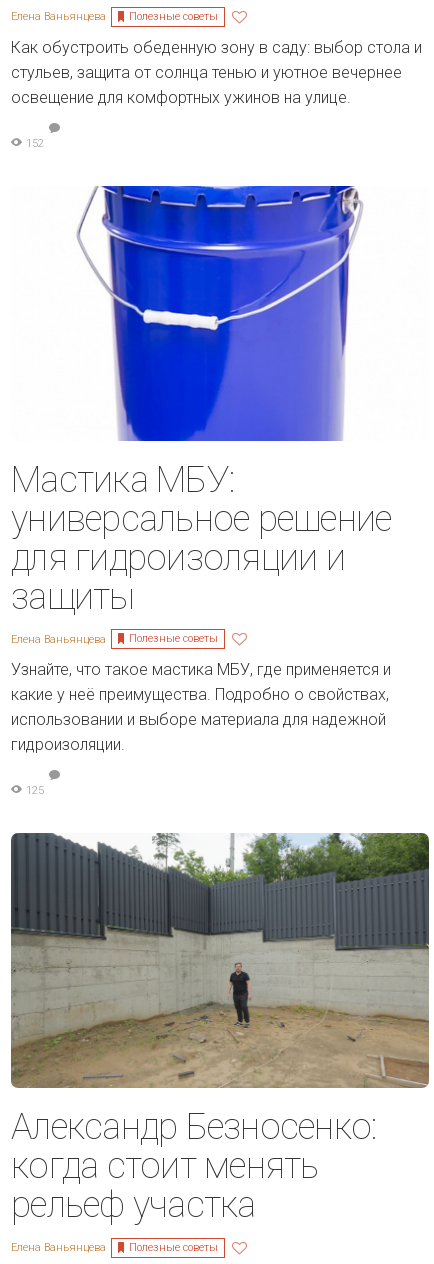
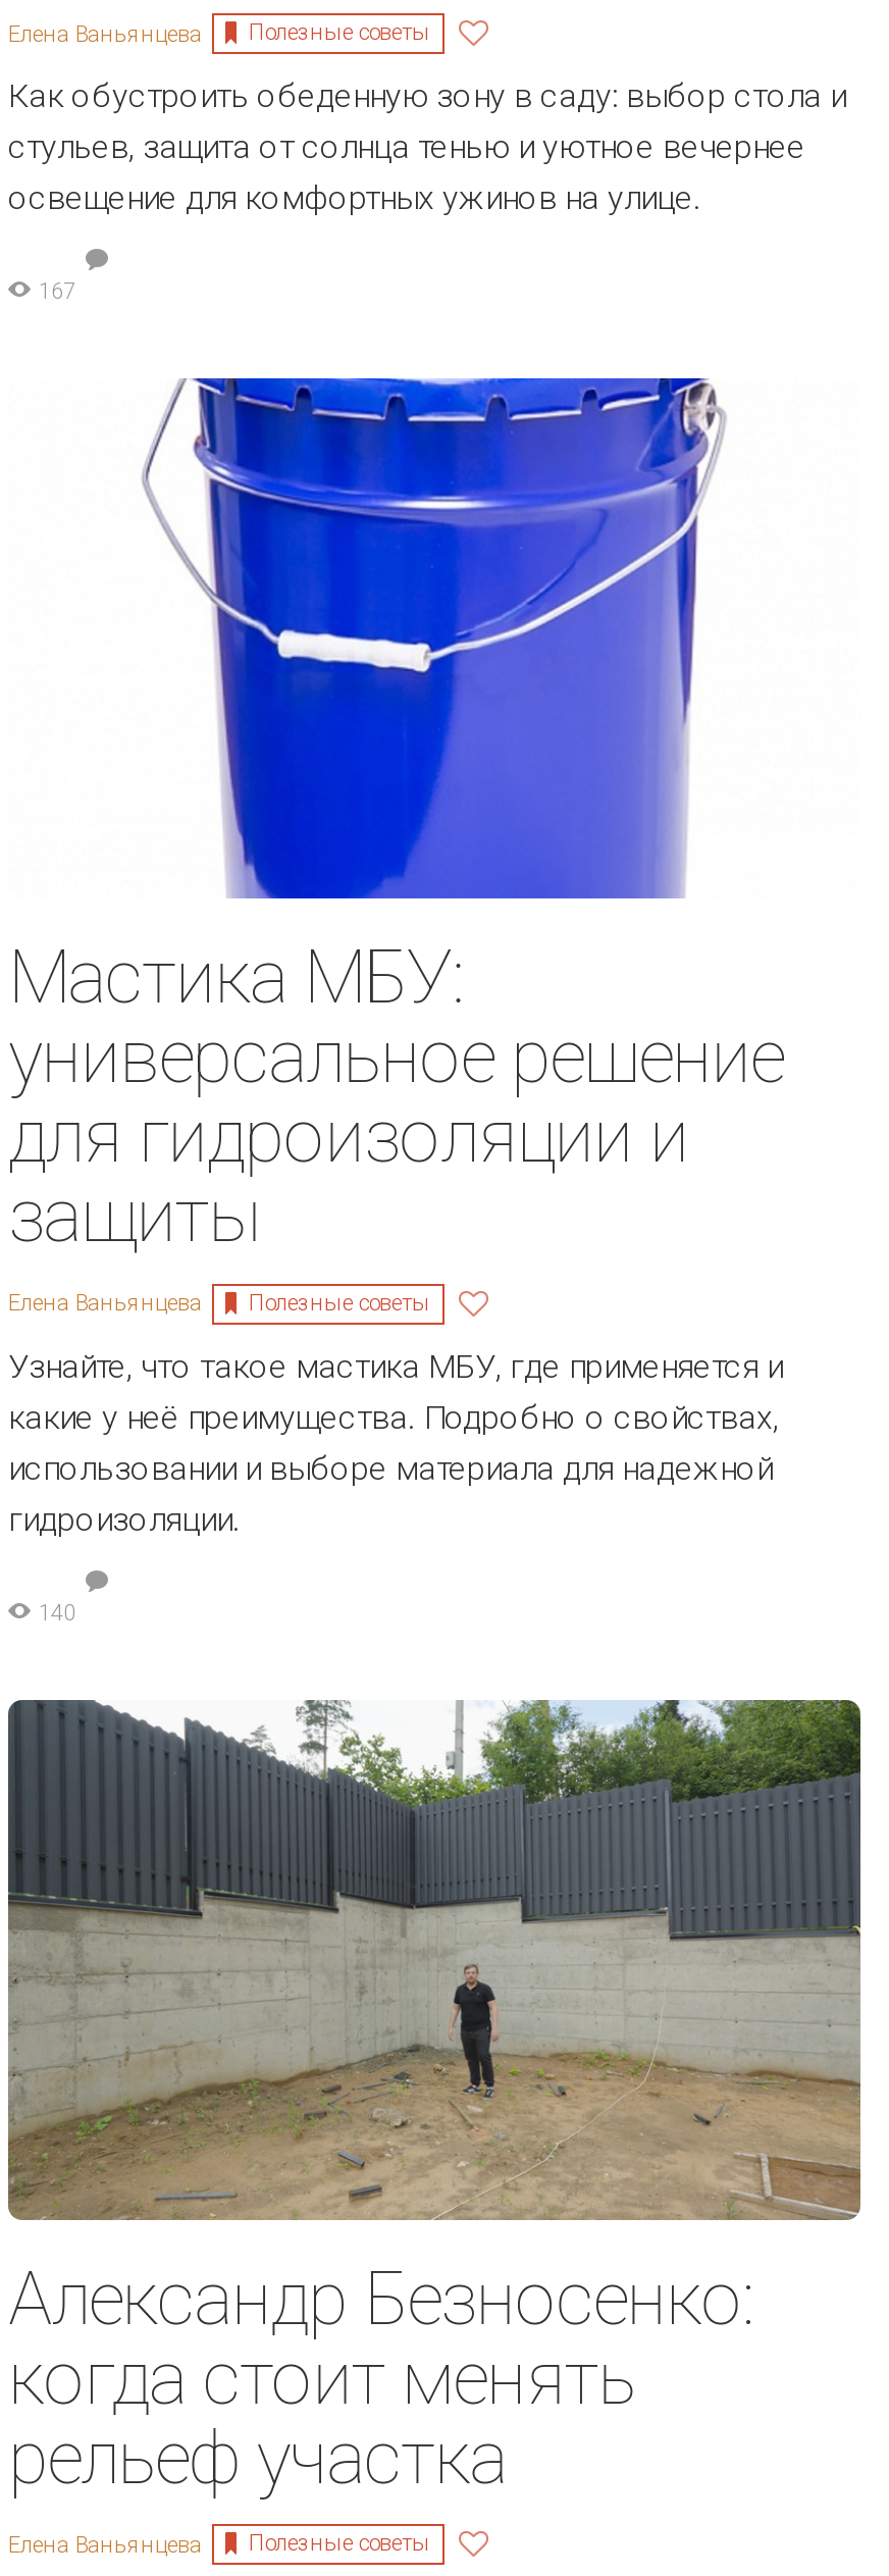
- 152
+ 167

- 125
+ 140
